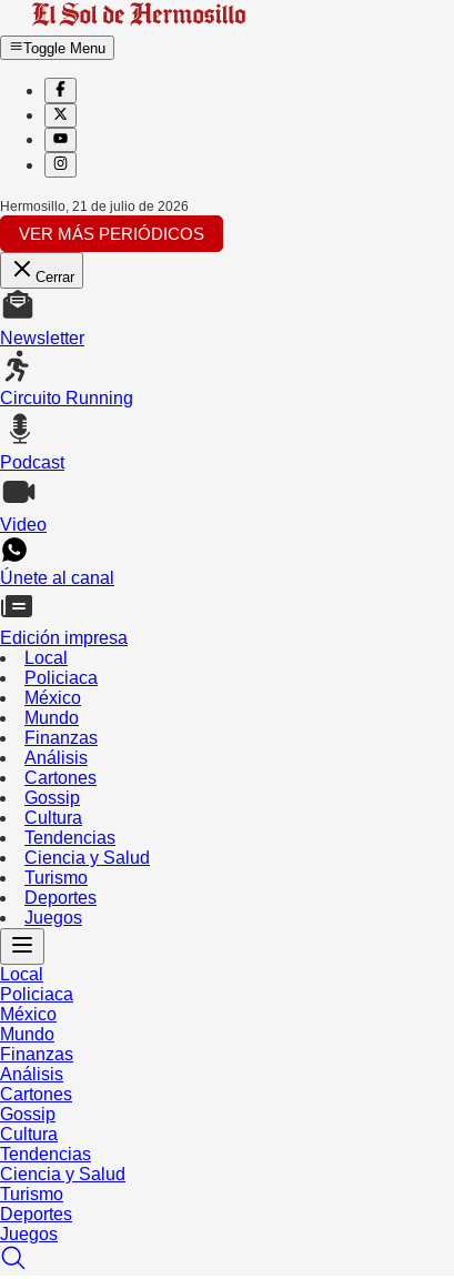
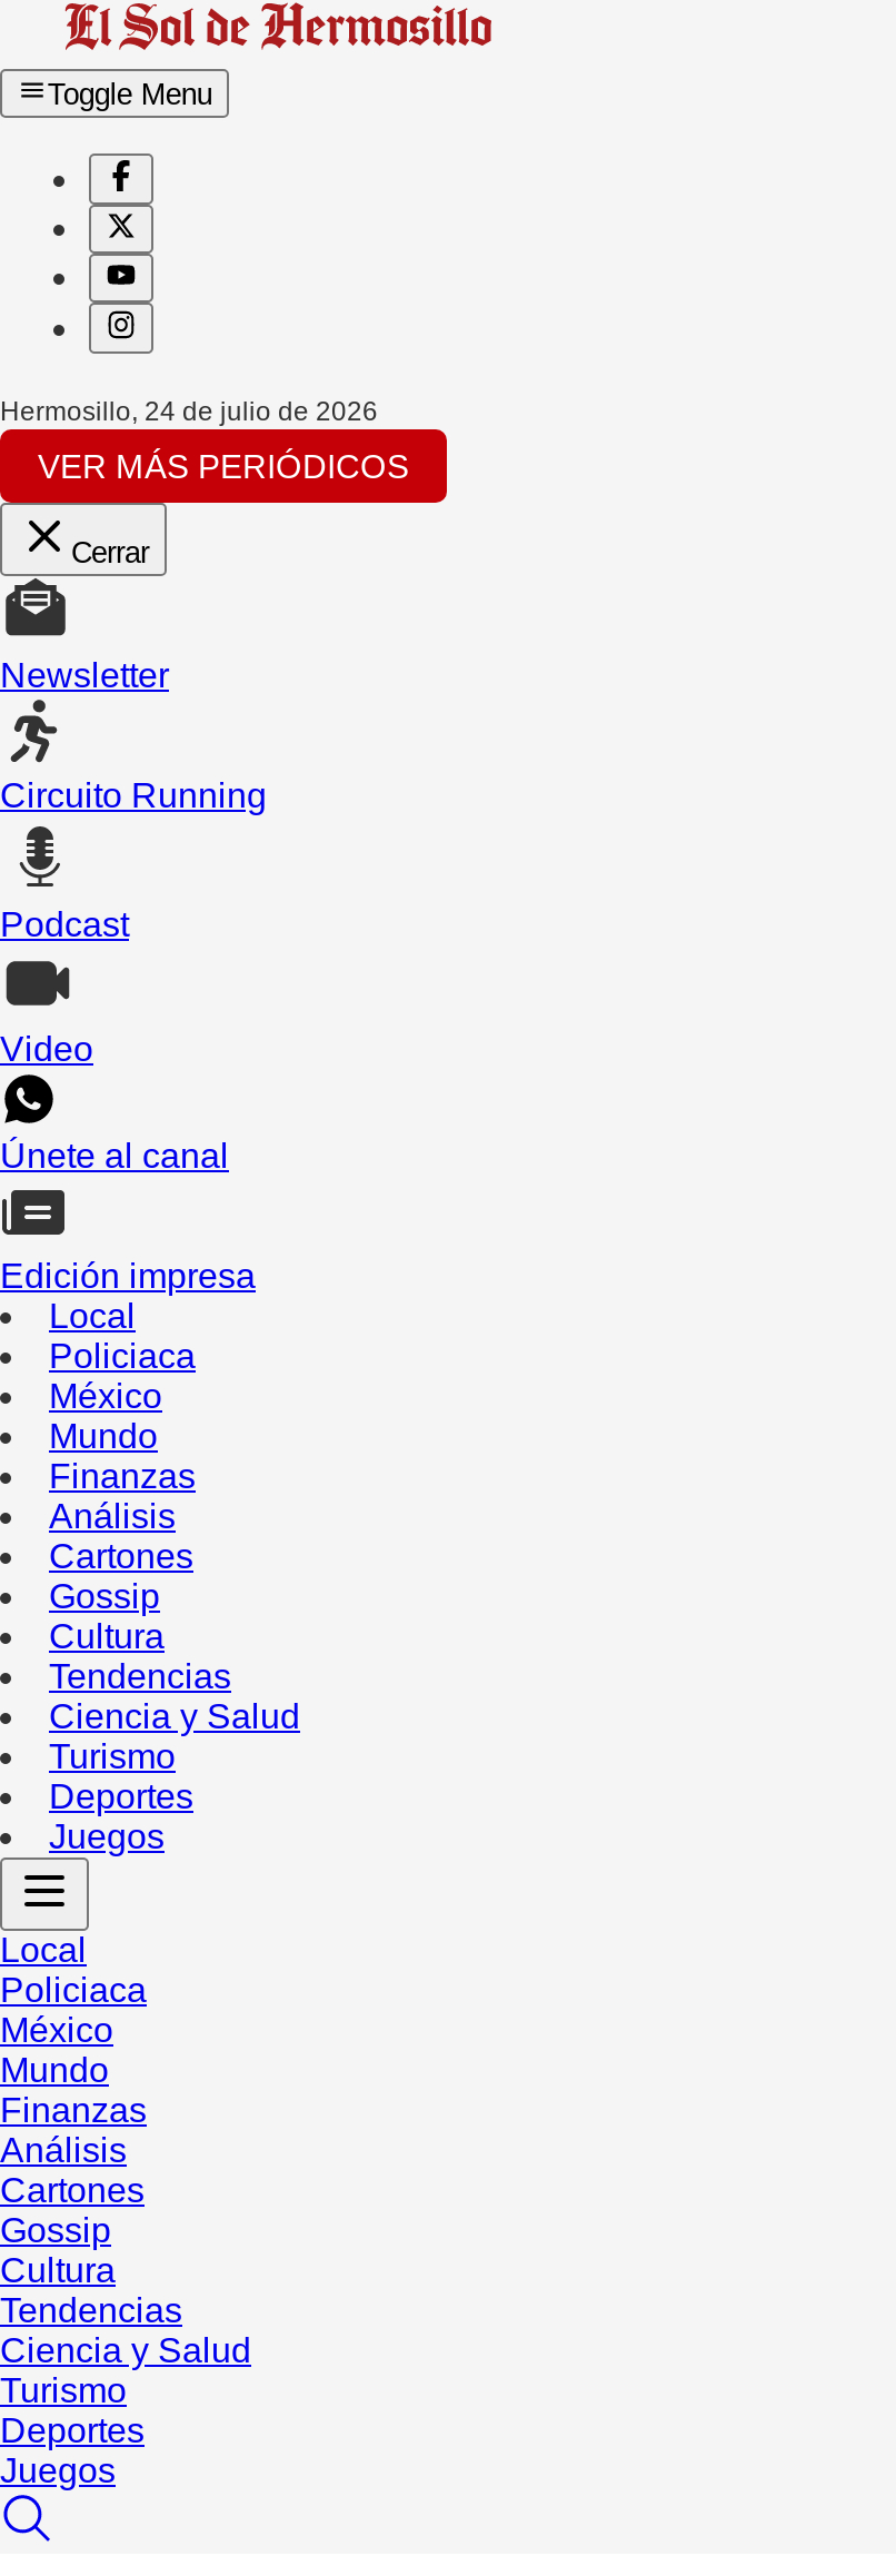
- Hermosillo, 21 de julio de 2026
+ Hermosillo, 24 de julio de 2026
